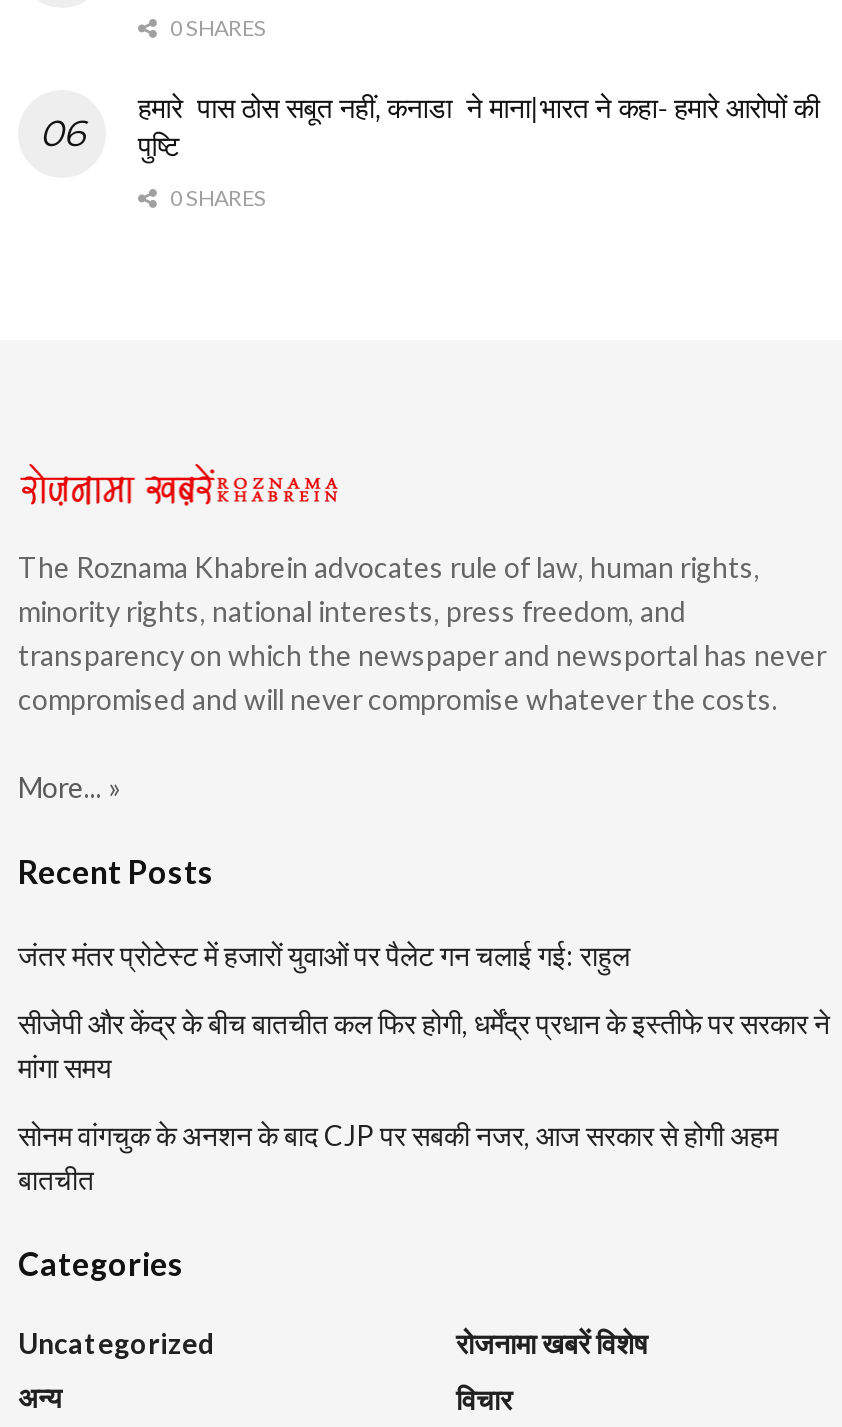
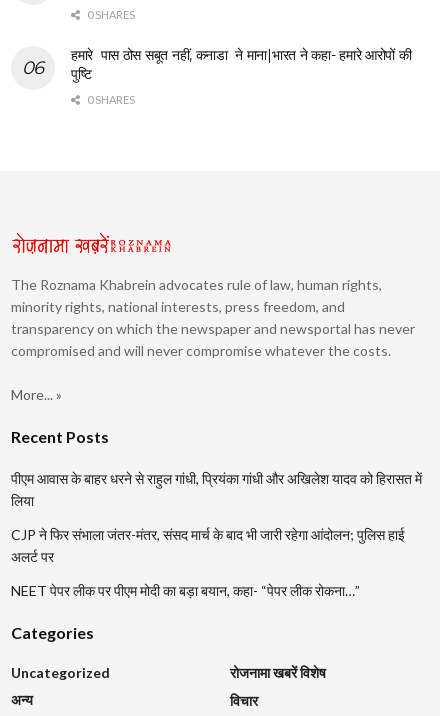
- जंतर मंतर प्रोटेस्ट में हजारों युवाओं पर पैलेट गन चलाई गई: राहुल
+ पीएम आवास के बाहर धरने से राहुल गांधी, प्रियंका गांधी और अखिलेश यादव को हिरासत में
+ लिया

- सीजेपी और केंद्र के बीच बातचीत कल फिर होगी, धर्मेंद्र प्रधान के इस्तीफे पर सरकार ने
- मांगा समय
+ CJP ने फिर संभाला जंतर-मंतर, संसद मार्च के बाद भी जारी रहेगा आंदोलन; पुलिस हाई
+ अलर्ट पर

- सोनम वांगचुक के अनशन के बाद CJP पर सबकी नजर, आज सरकार से होगी अहम
- बातचीत
+ NEET पेपर लीक पर पीएम मोदी का बड़ा बयान, कहा- “पेपर लीक रोकना…”
